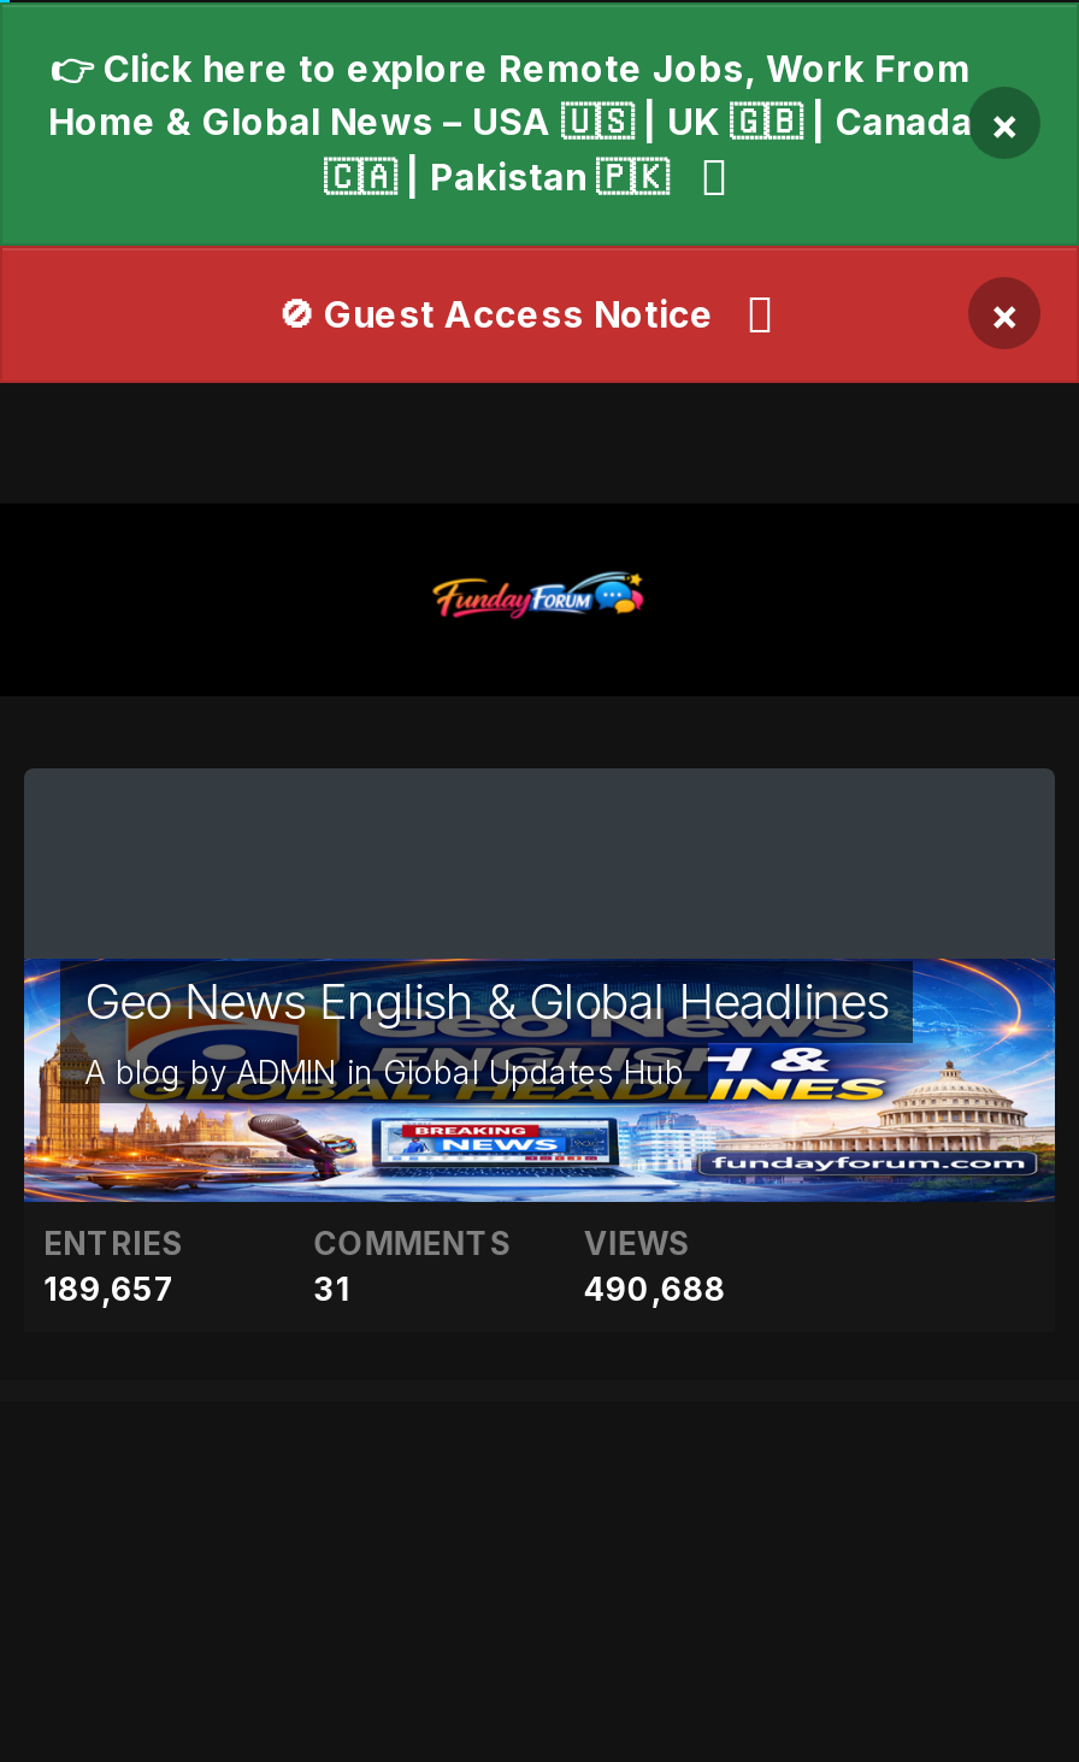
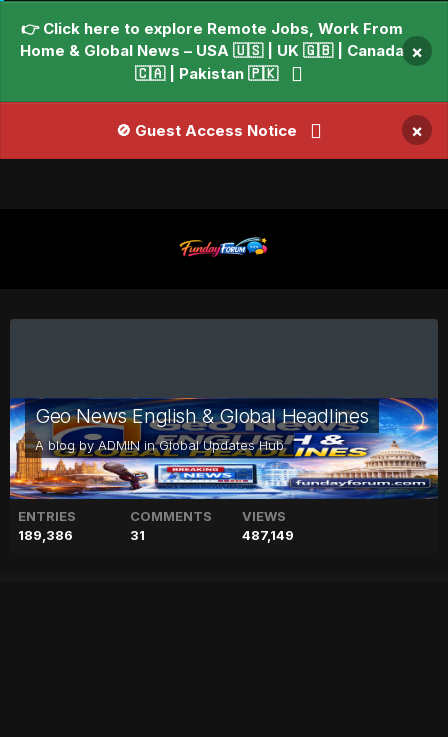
- 189,657
+ 189,386

- 490,688
+ 487,149
